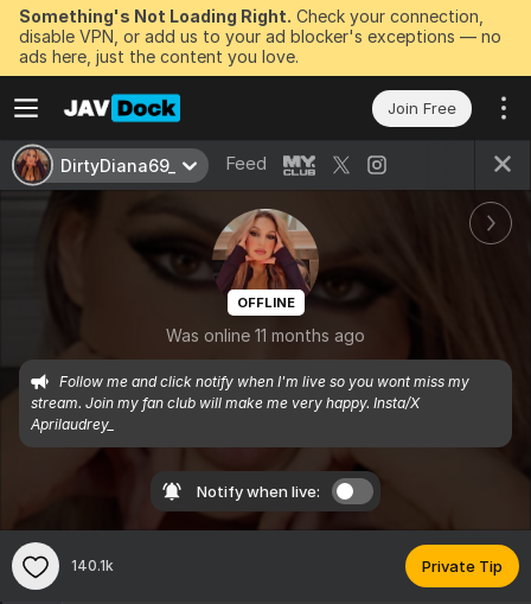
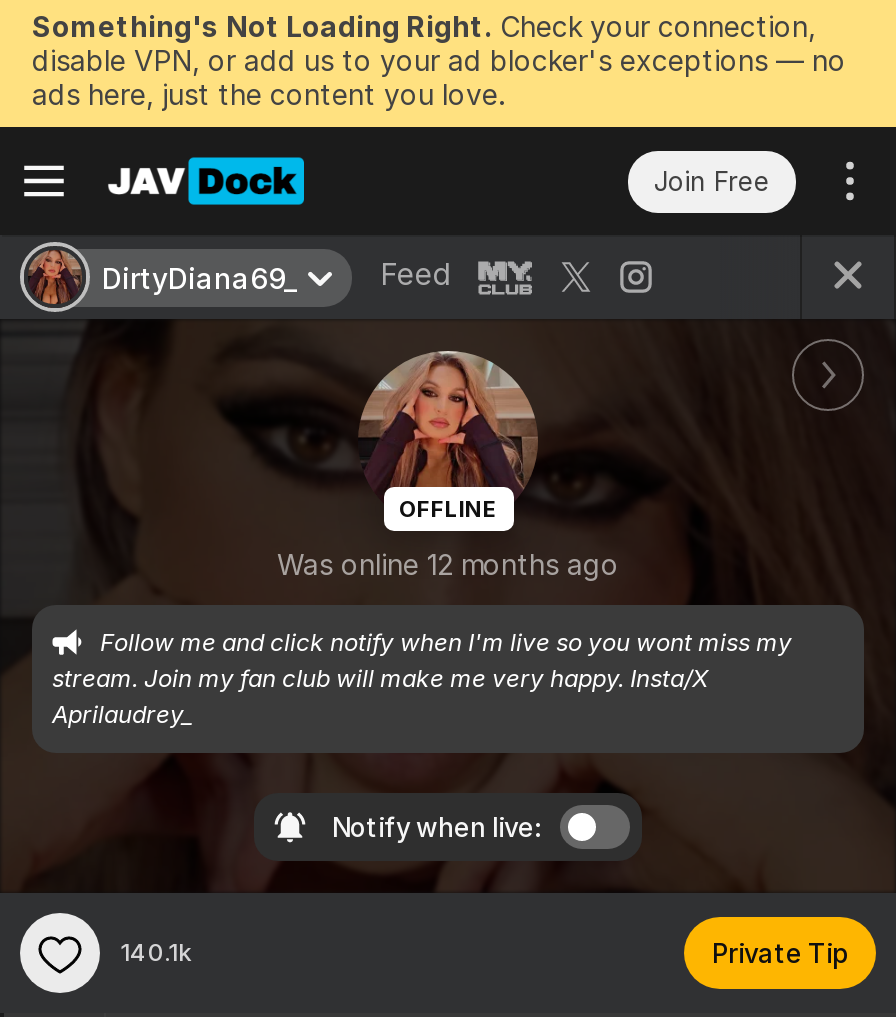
- Was online 11 months ago
+ Was online 12 months ago
